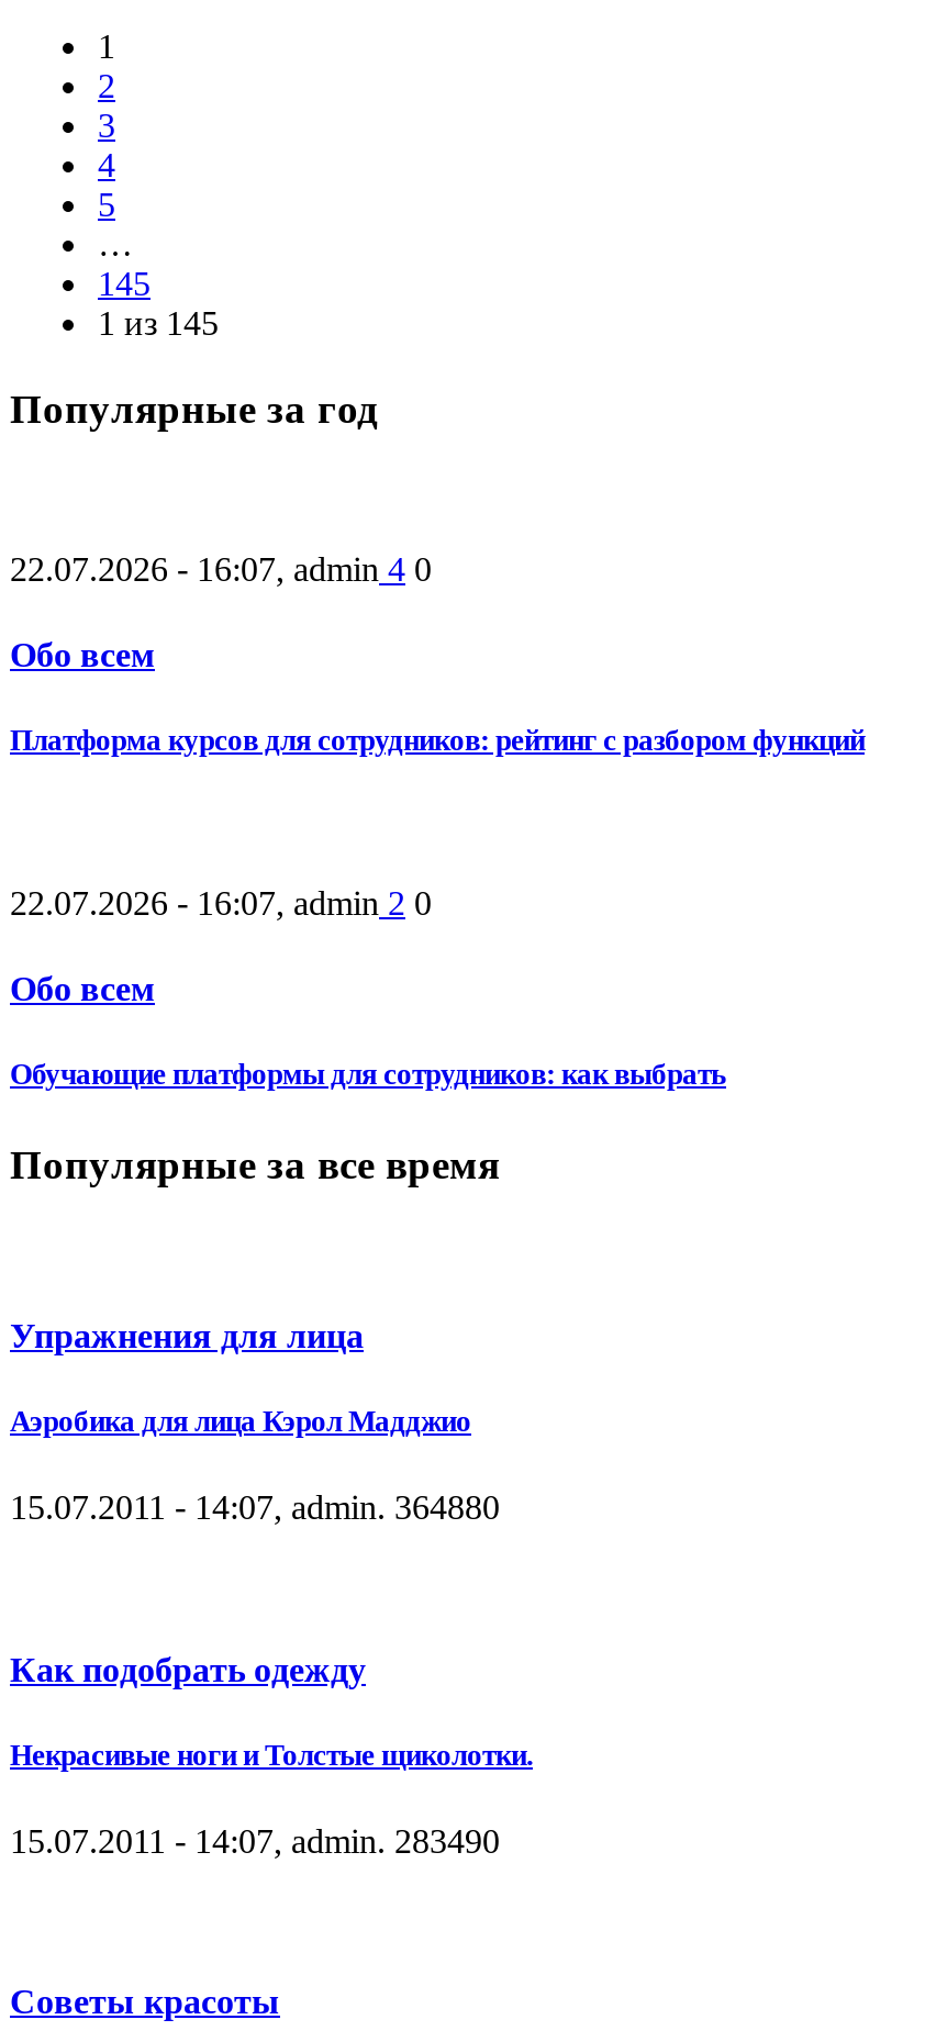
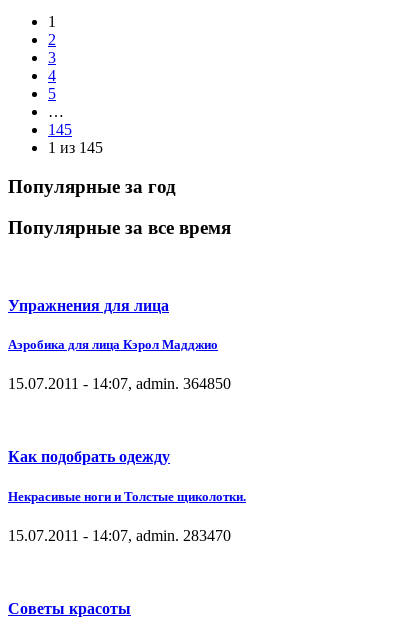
- 22.07.2026 - 16:07, admin 4 0
- Обо всем
- Платформа курсов для сотрудников: рейтинг с разбором функций

- 22.07.2026 - 16:07, admin 2 0
- Обо всем
- Обучающие платформы для сотрудников: как выбрать

- 15.07.2011 - 14:07, admin. 364880
+ 15.07.2011 - 14:07, admin. 364850

- 15.07.2011 - 14:07, admin. 283490
+ 15.07.2011 - 14:07, admin. 283470
